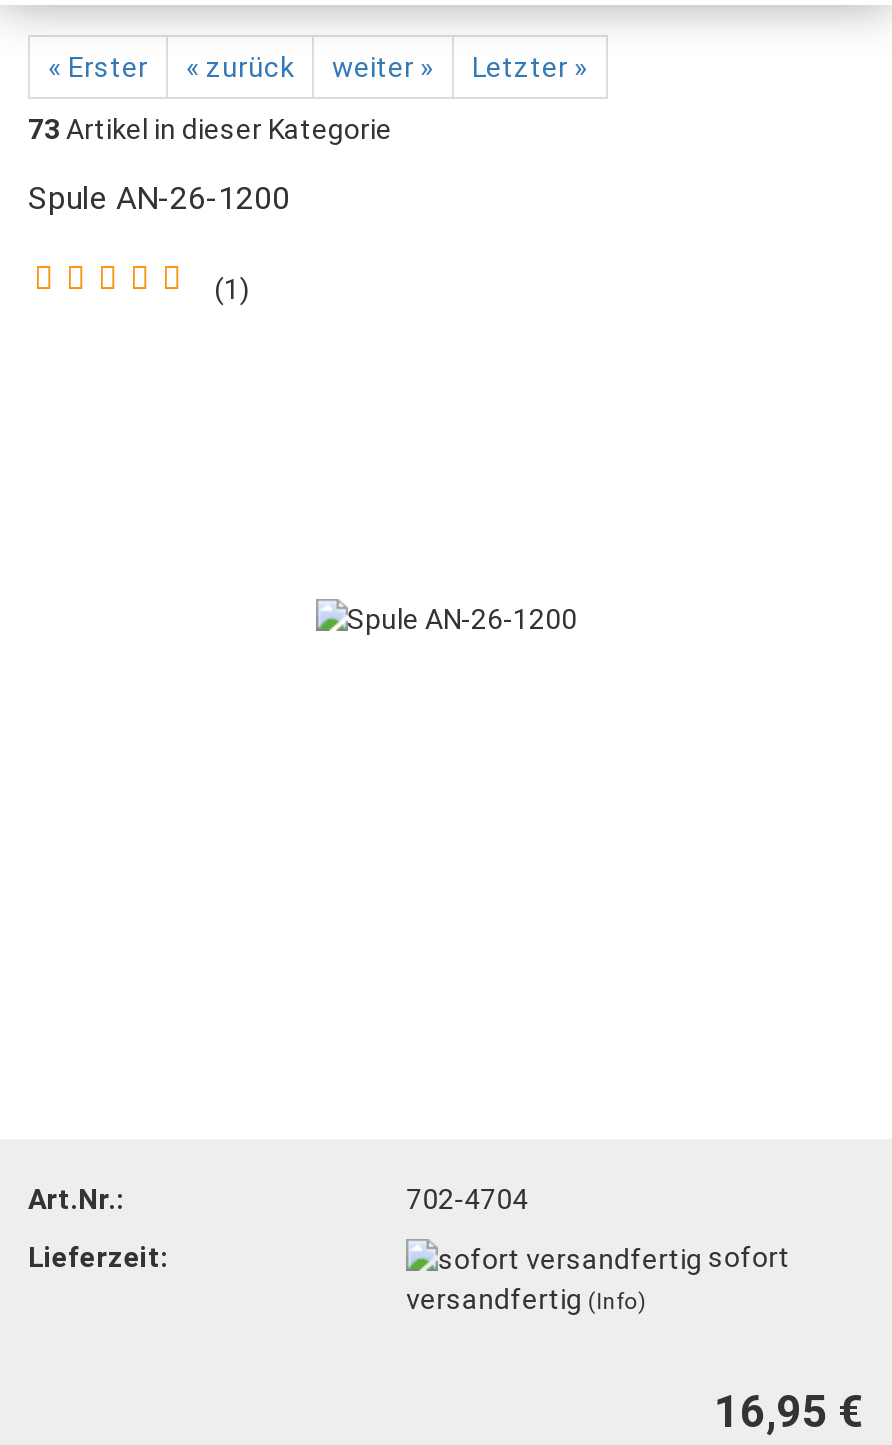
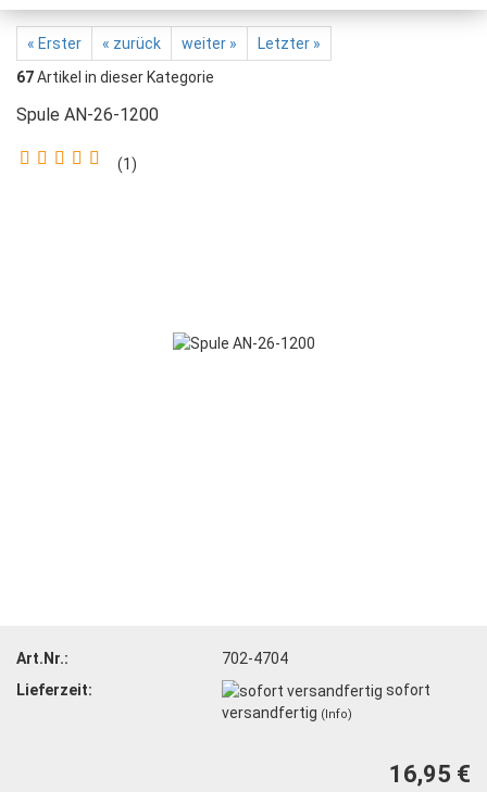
- 73 Artikel in dieser Kategorie
+ 67 Artikel in dieser Kategorie
